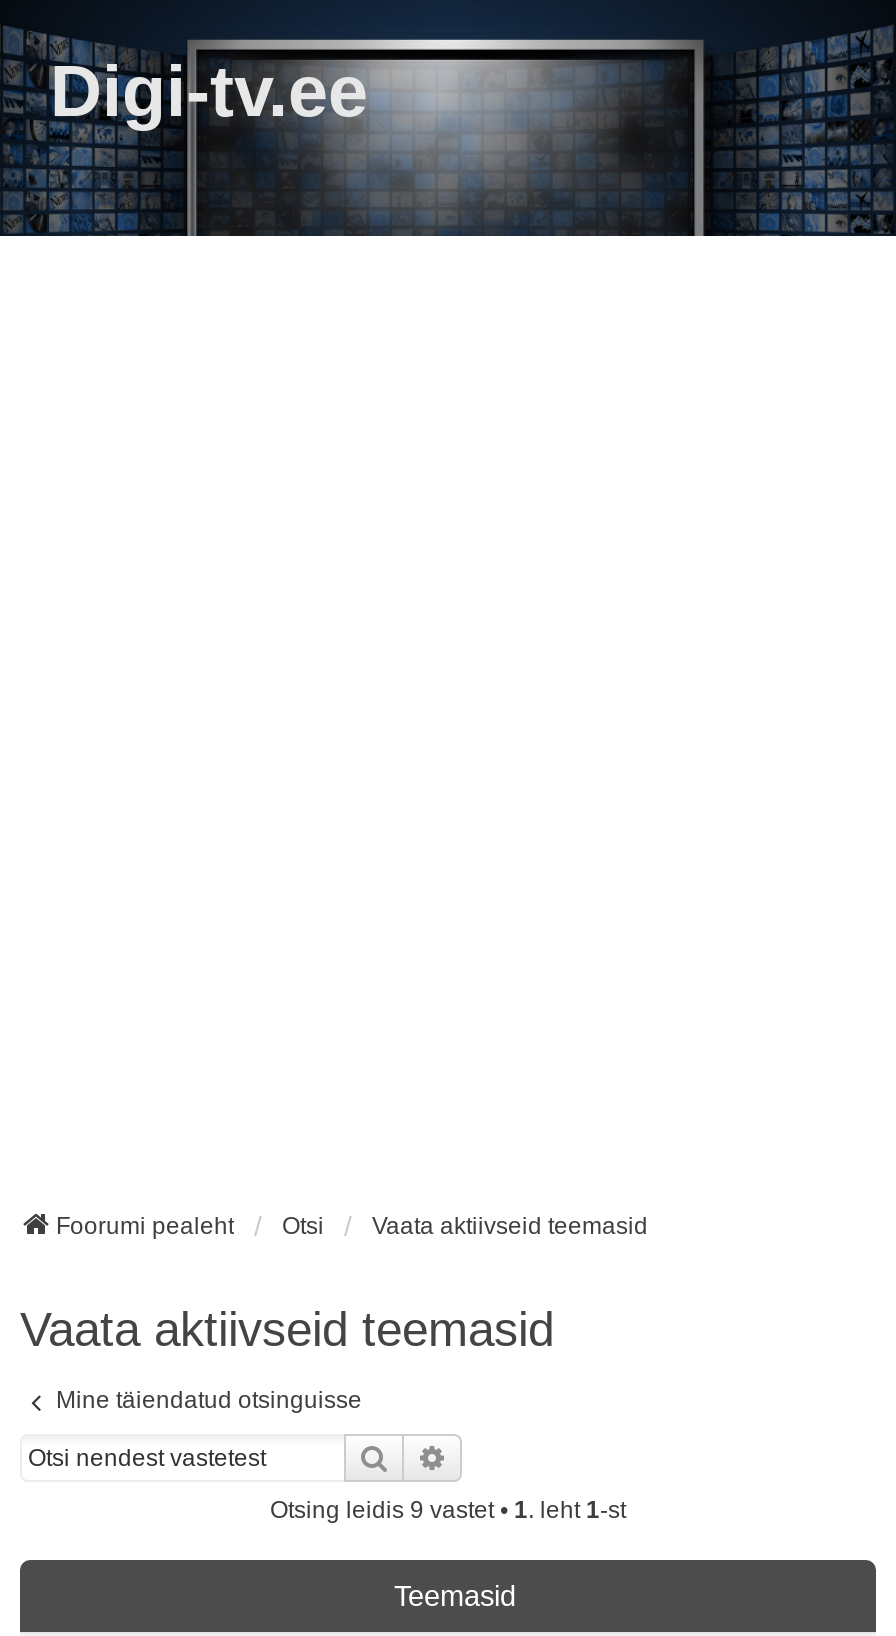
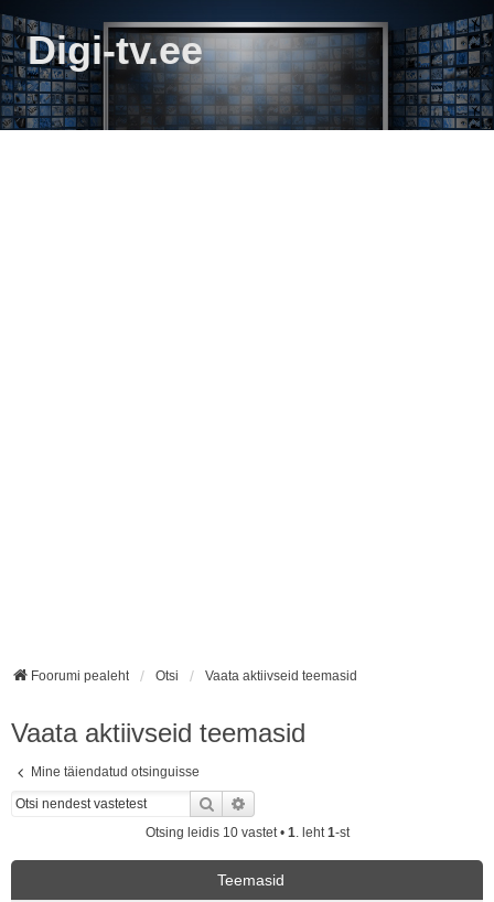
- Otsing leidis 9 vastet • 1. leht 1-st
+ Otsing leidis 10 vastet • 1. leht 1-st
